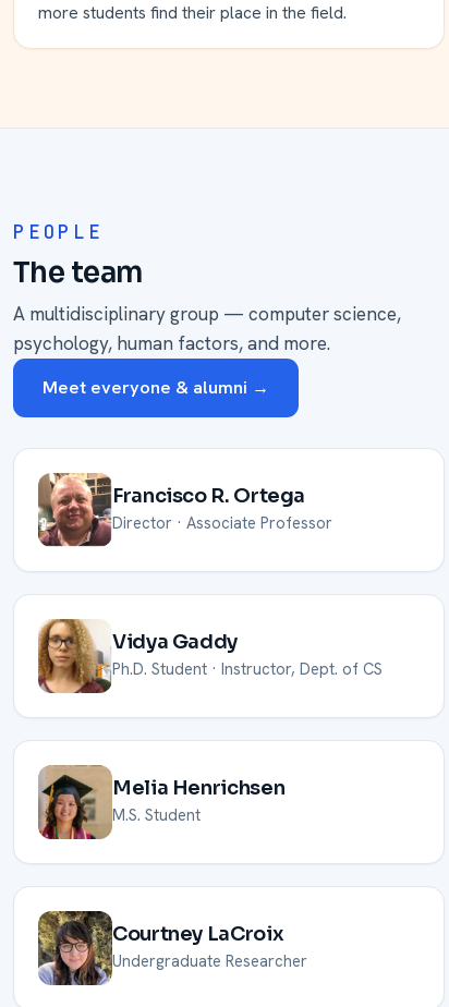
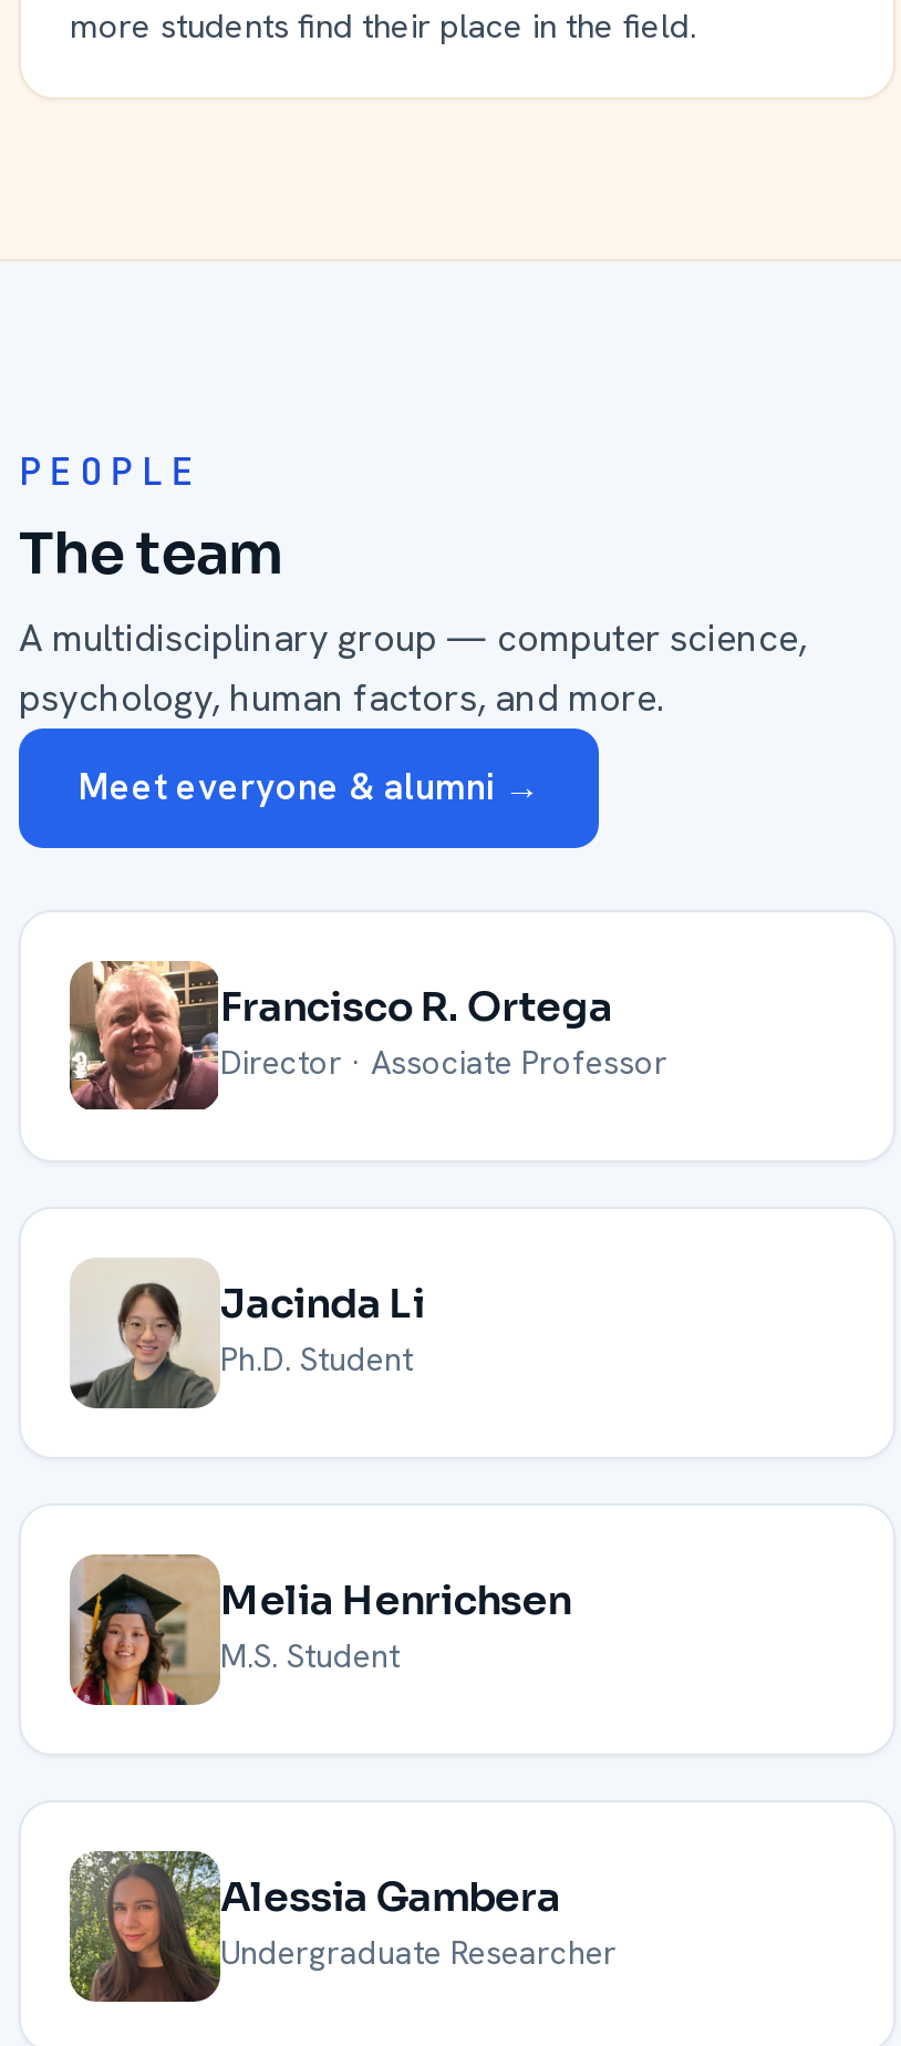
- [image]
- Vidya Gaddy
- Ph.D. Student · Instructor, Dept. of CS
+ [image]
+ Jacinda Li
+ Ph.D. Student

- [image]
- Courtney LaCroix
+ [image]
+ Alessia Gambera
